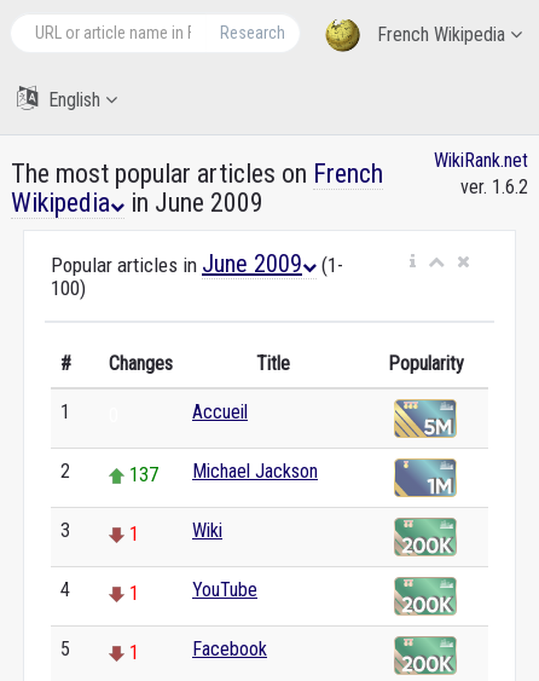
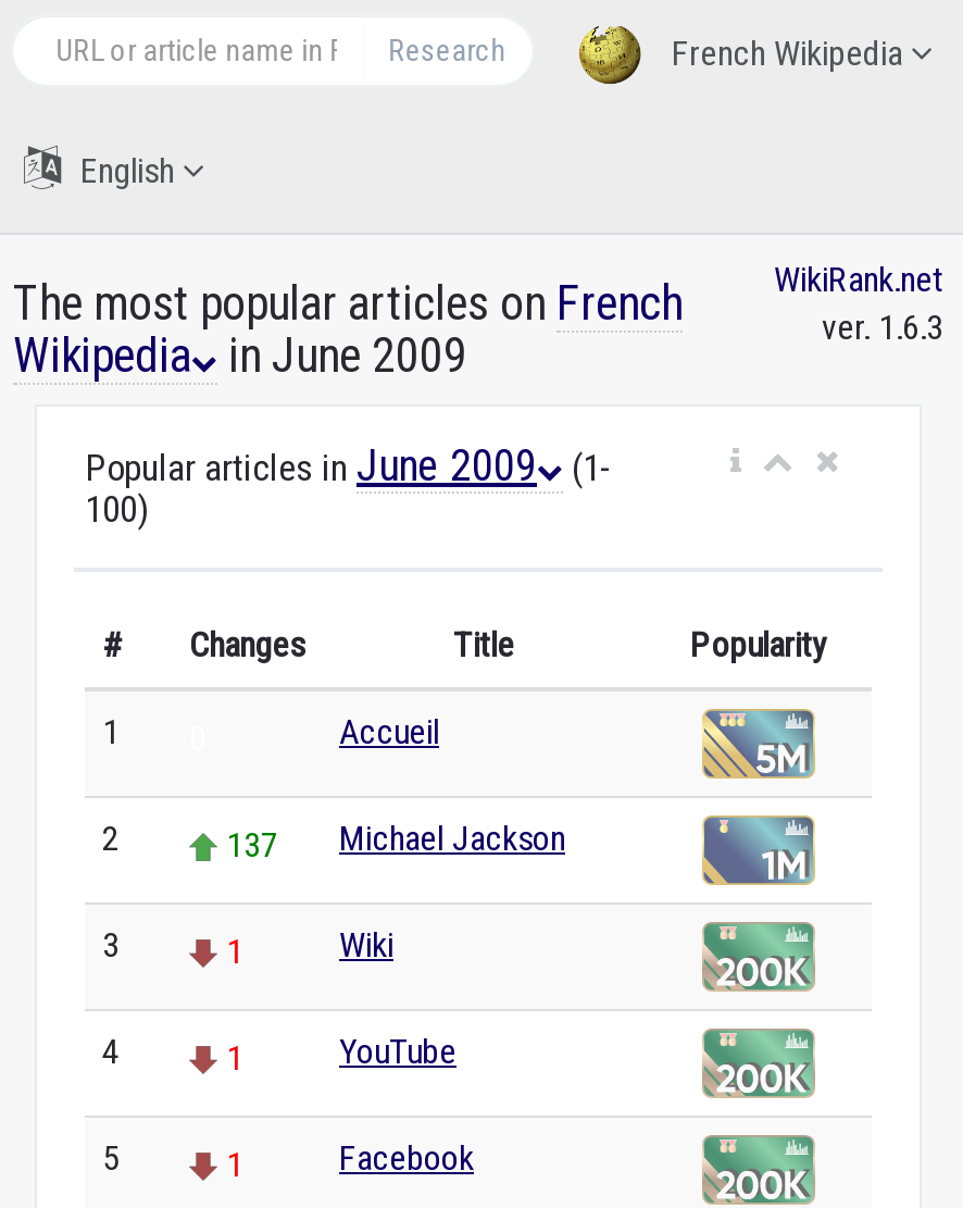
- ver. 1.6.2
+ ver. 1.6.3
